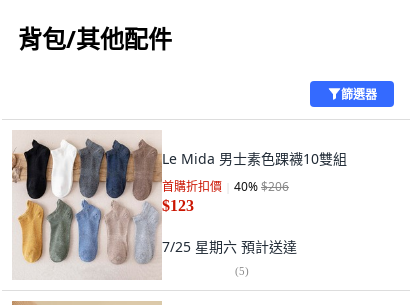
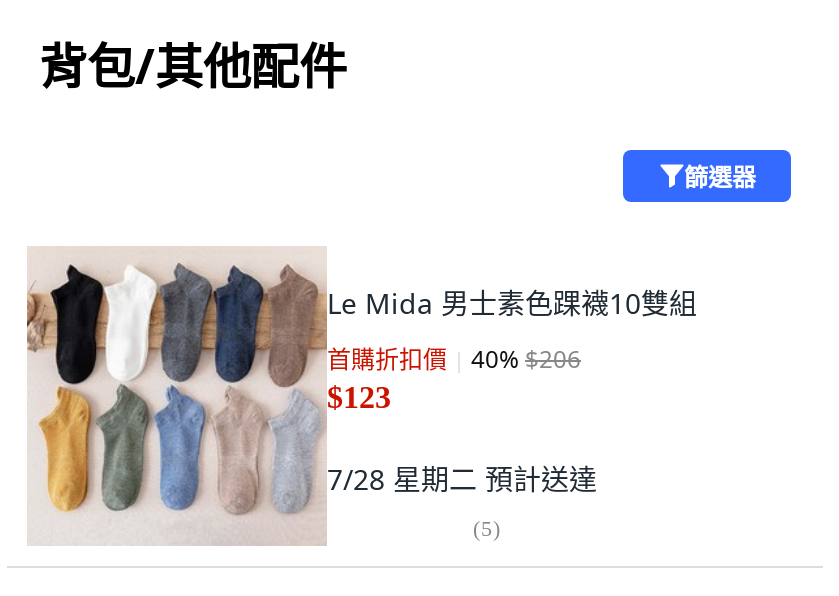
- 7/25 星期六預計送達
+ 7/28 星期二預計送達
